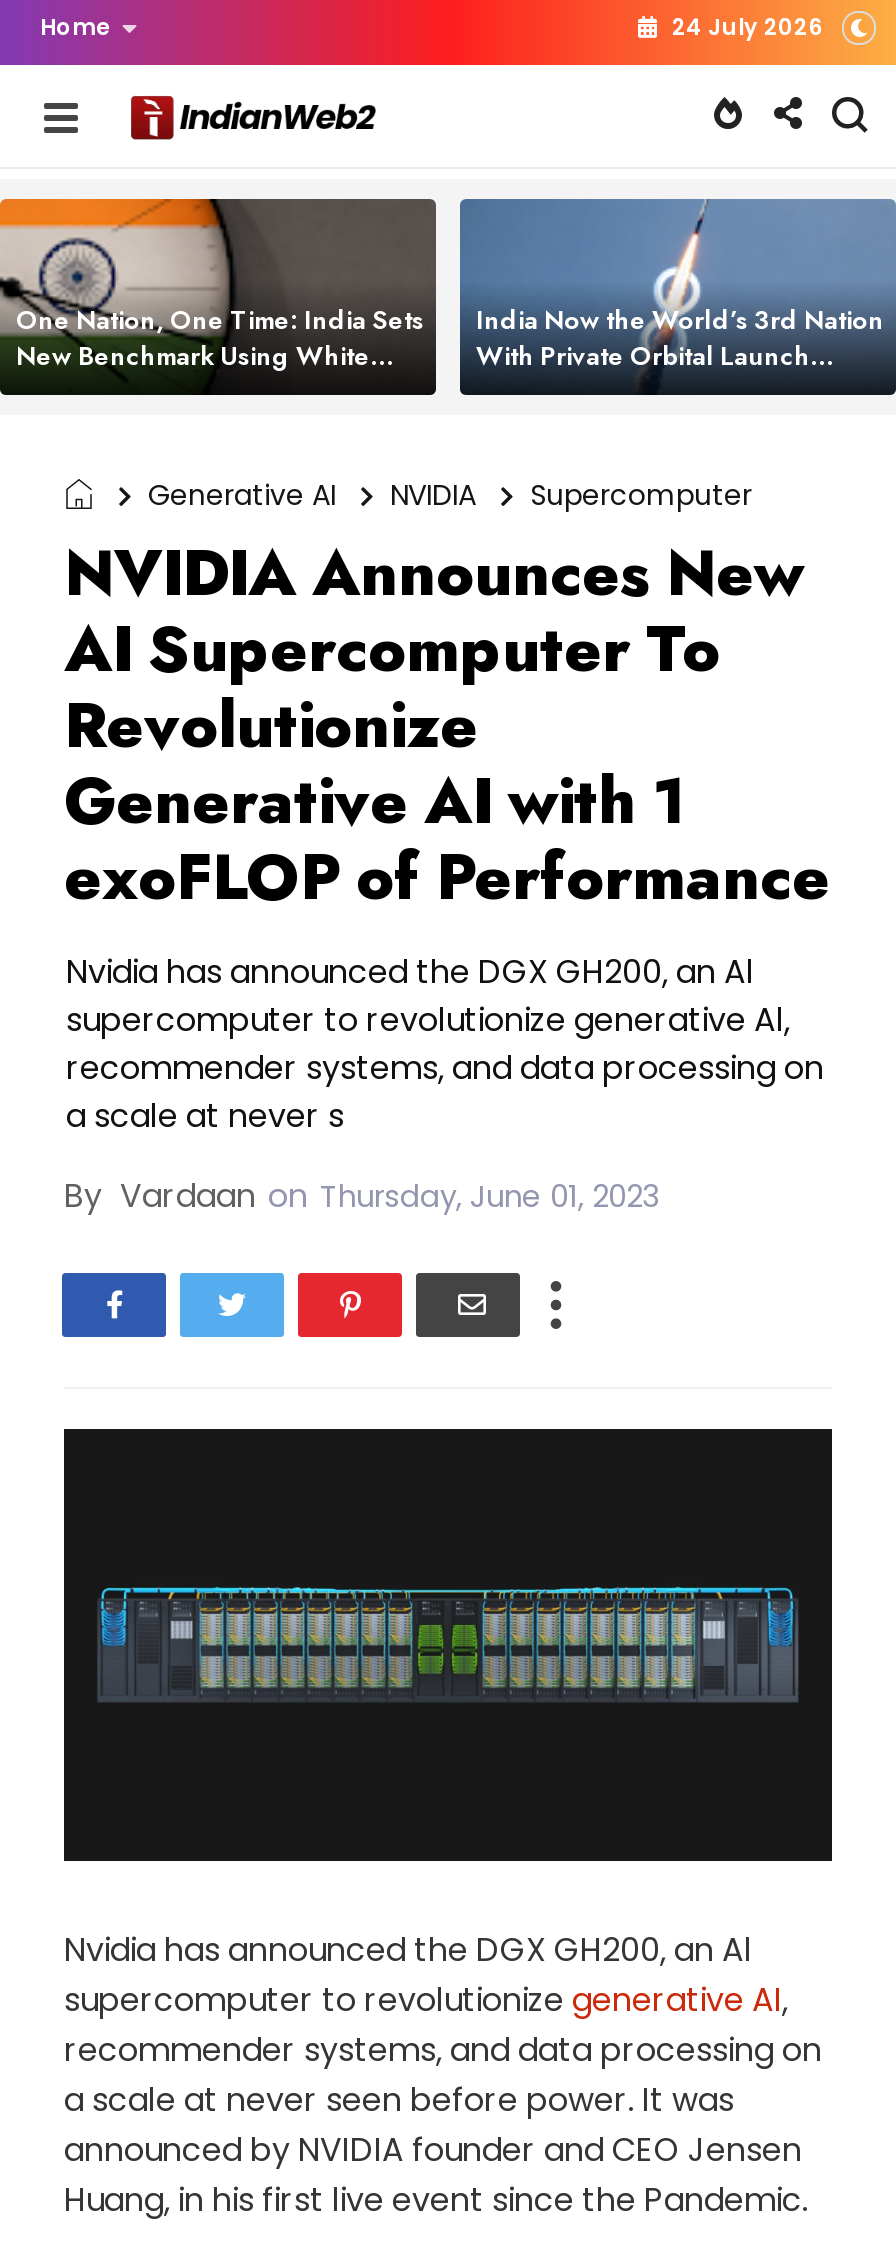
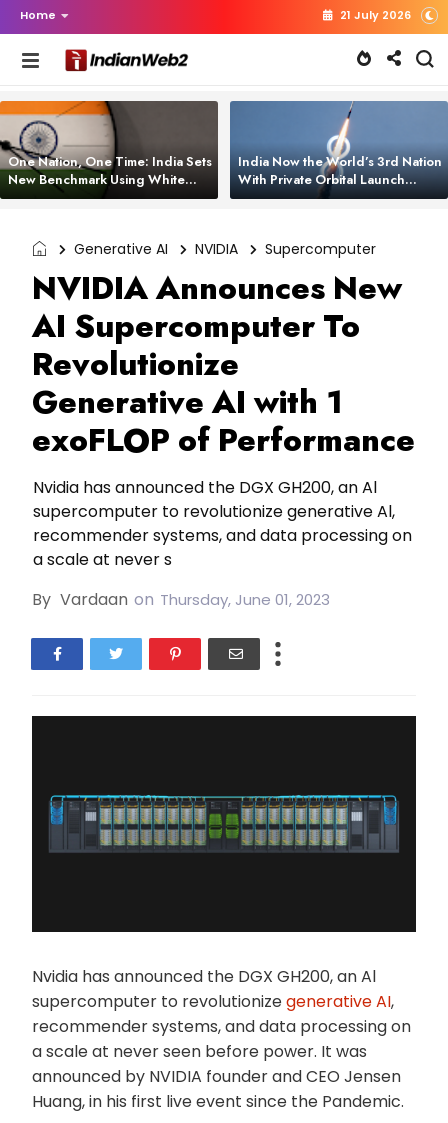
- 24 July 2026
+ 21 July 2026
